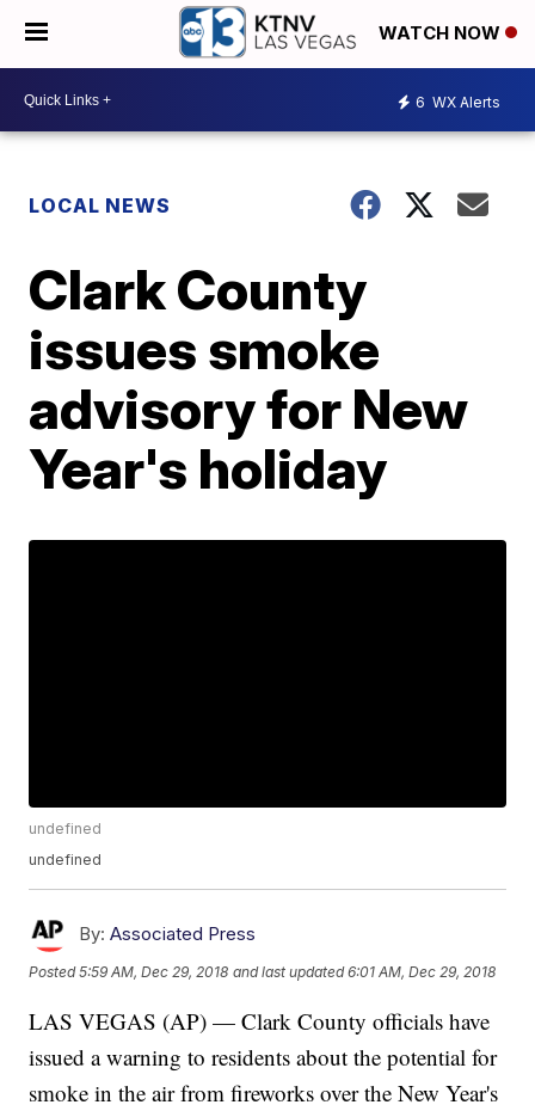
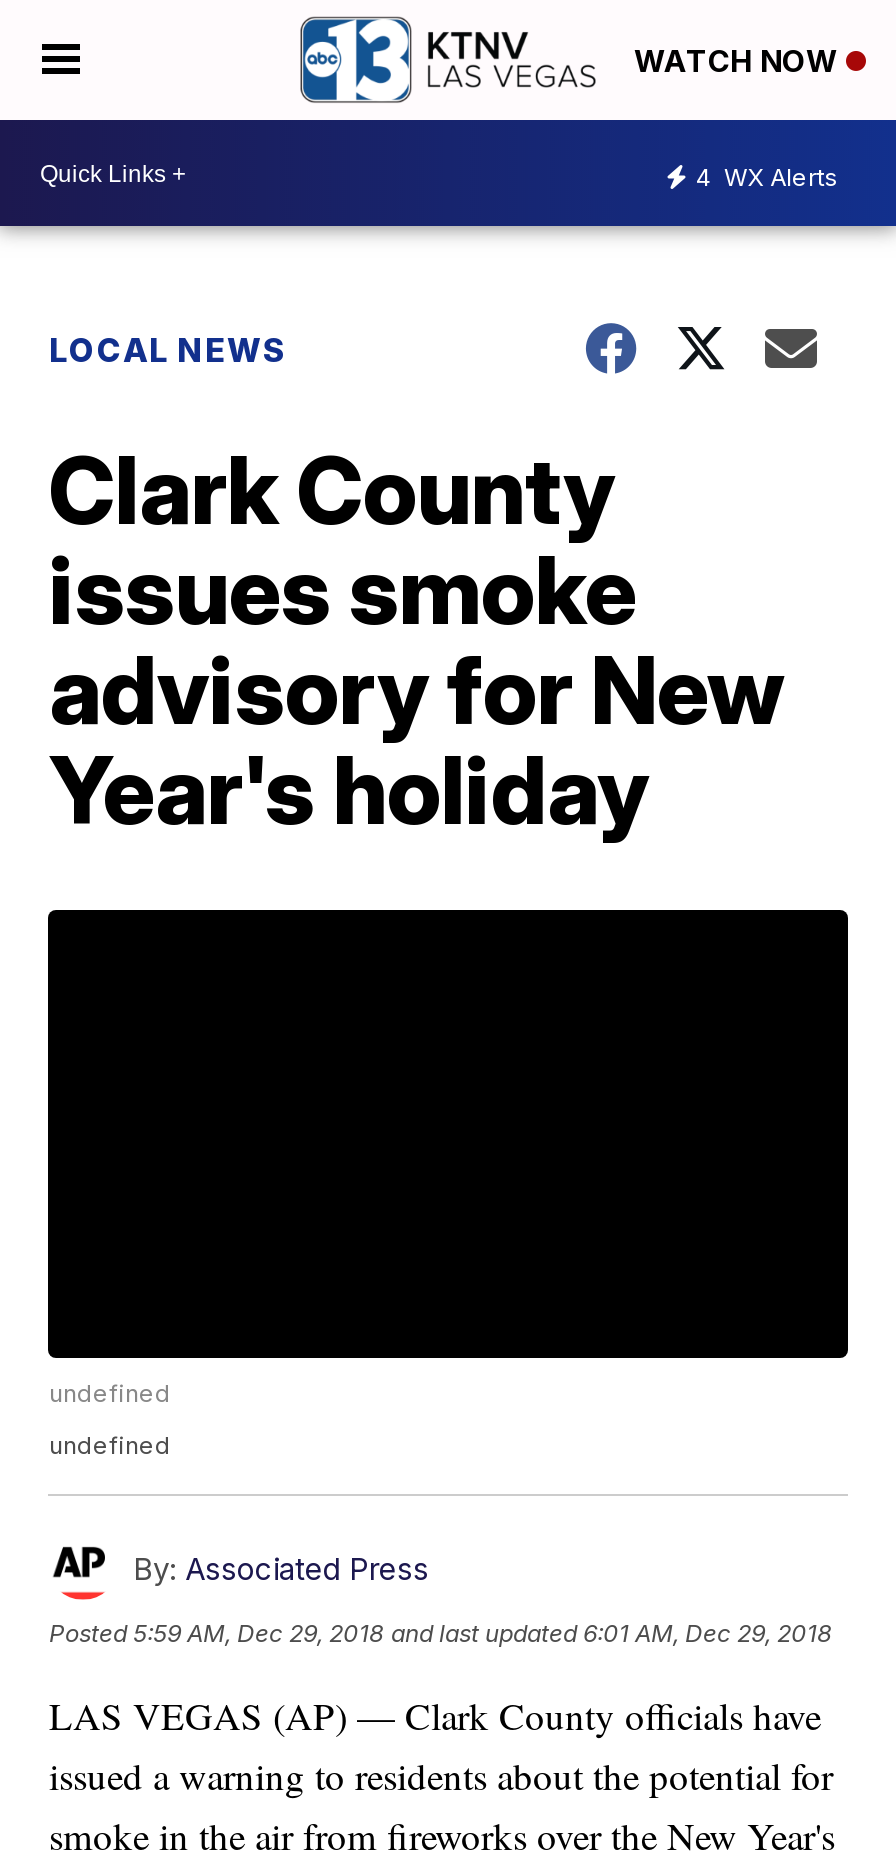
- 6 WX Alerts
+ 4 WX Alerts
